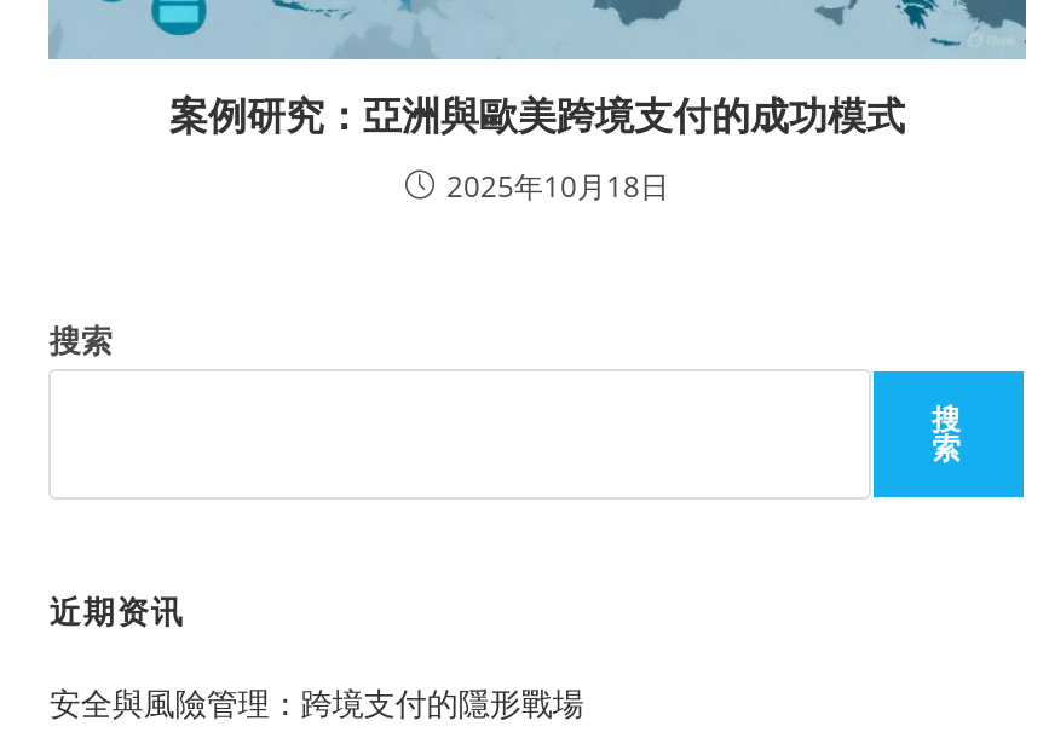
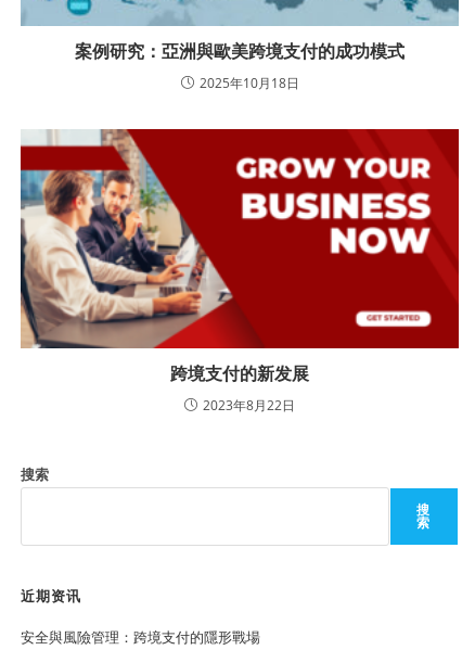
+ [image]
+ 跨境支付的新发展
+ 2023年8月22日
